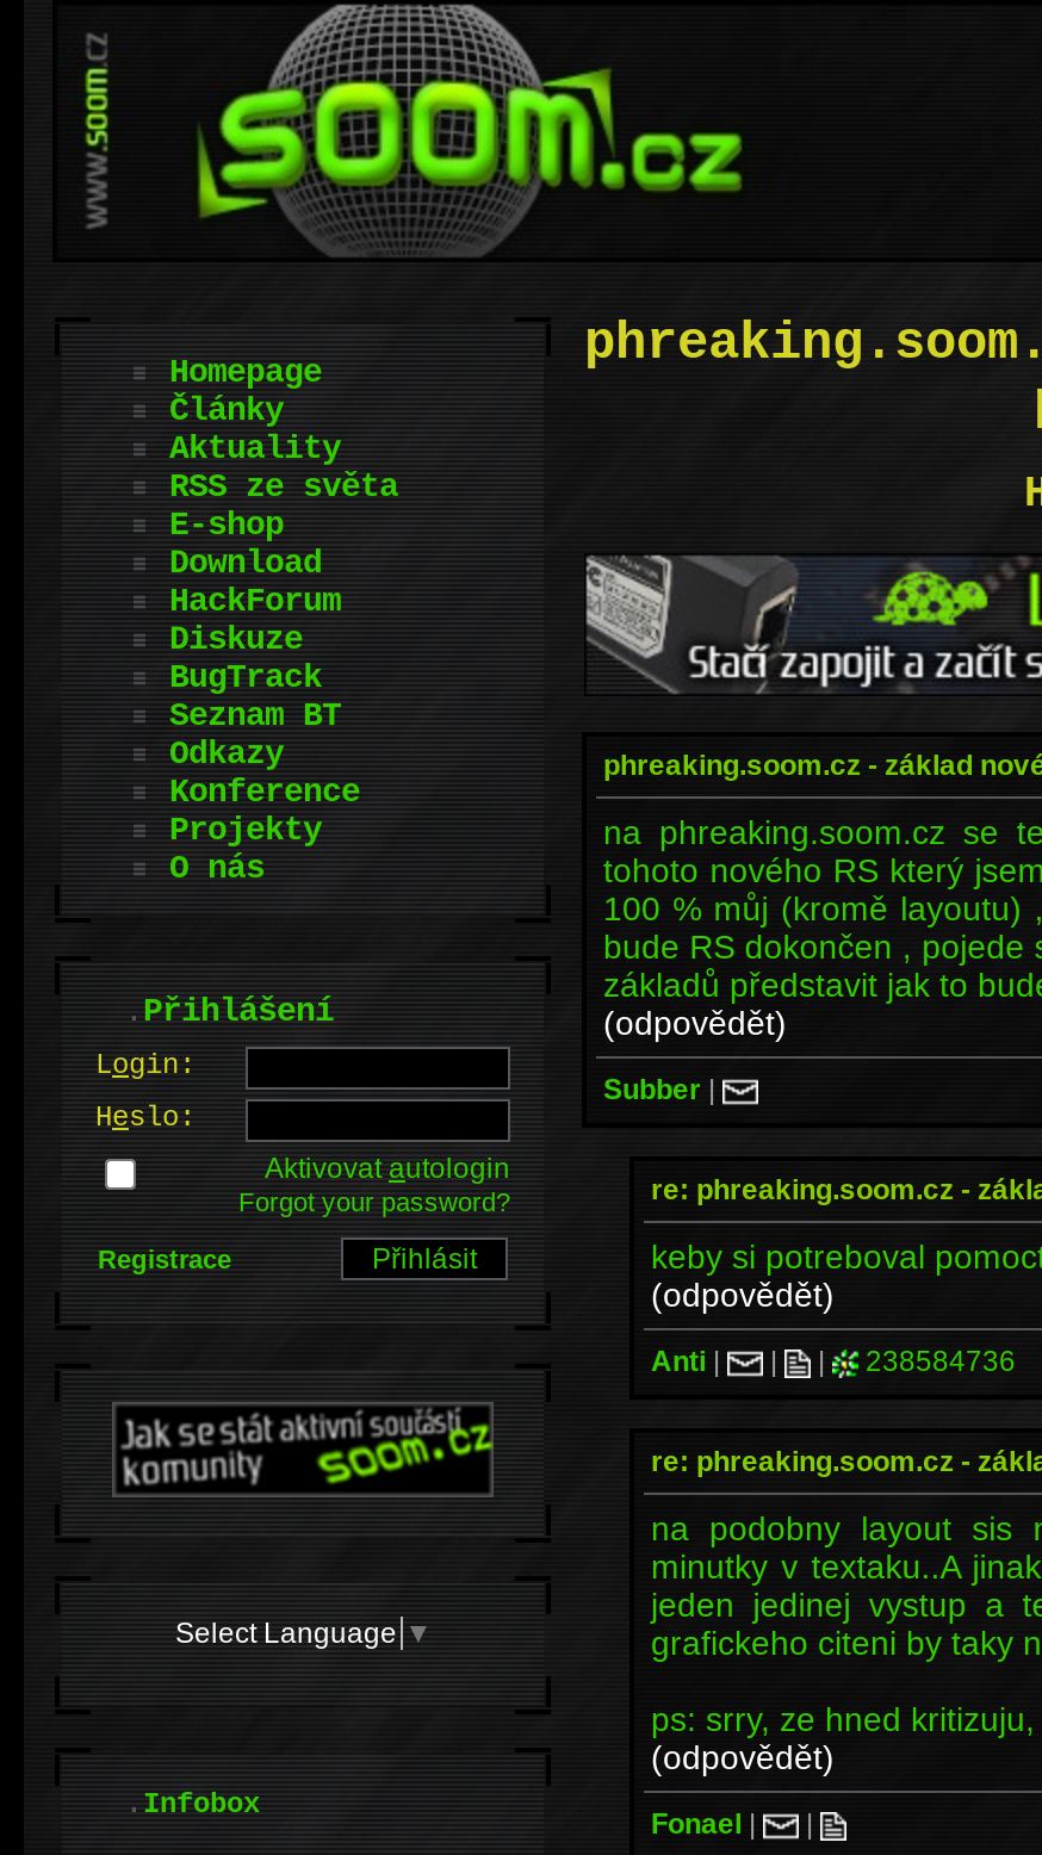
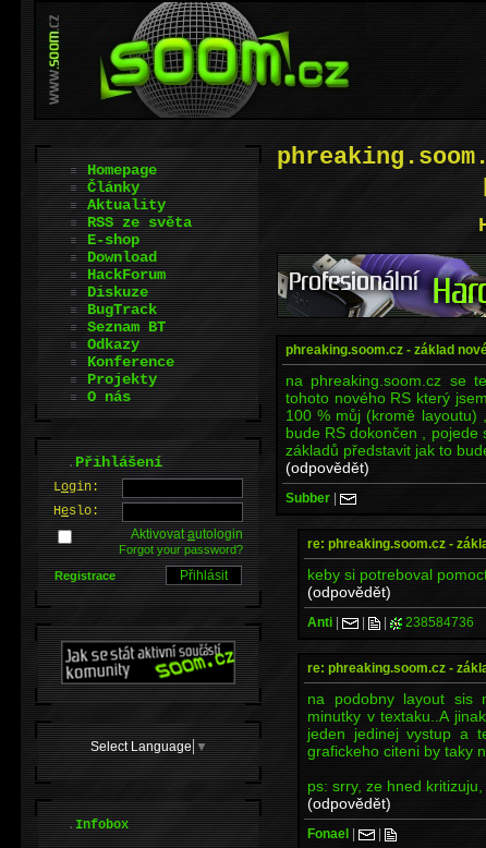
- [image]
+ [image]
